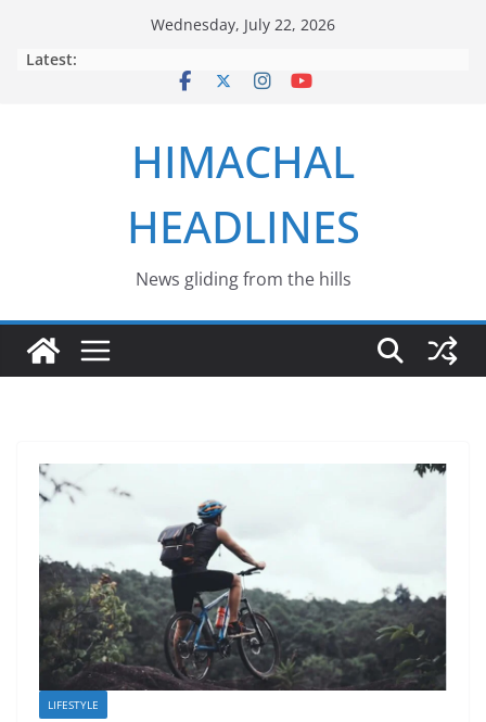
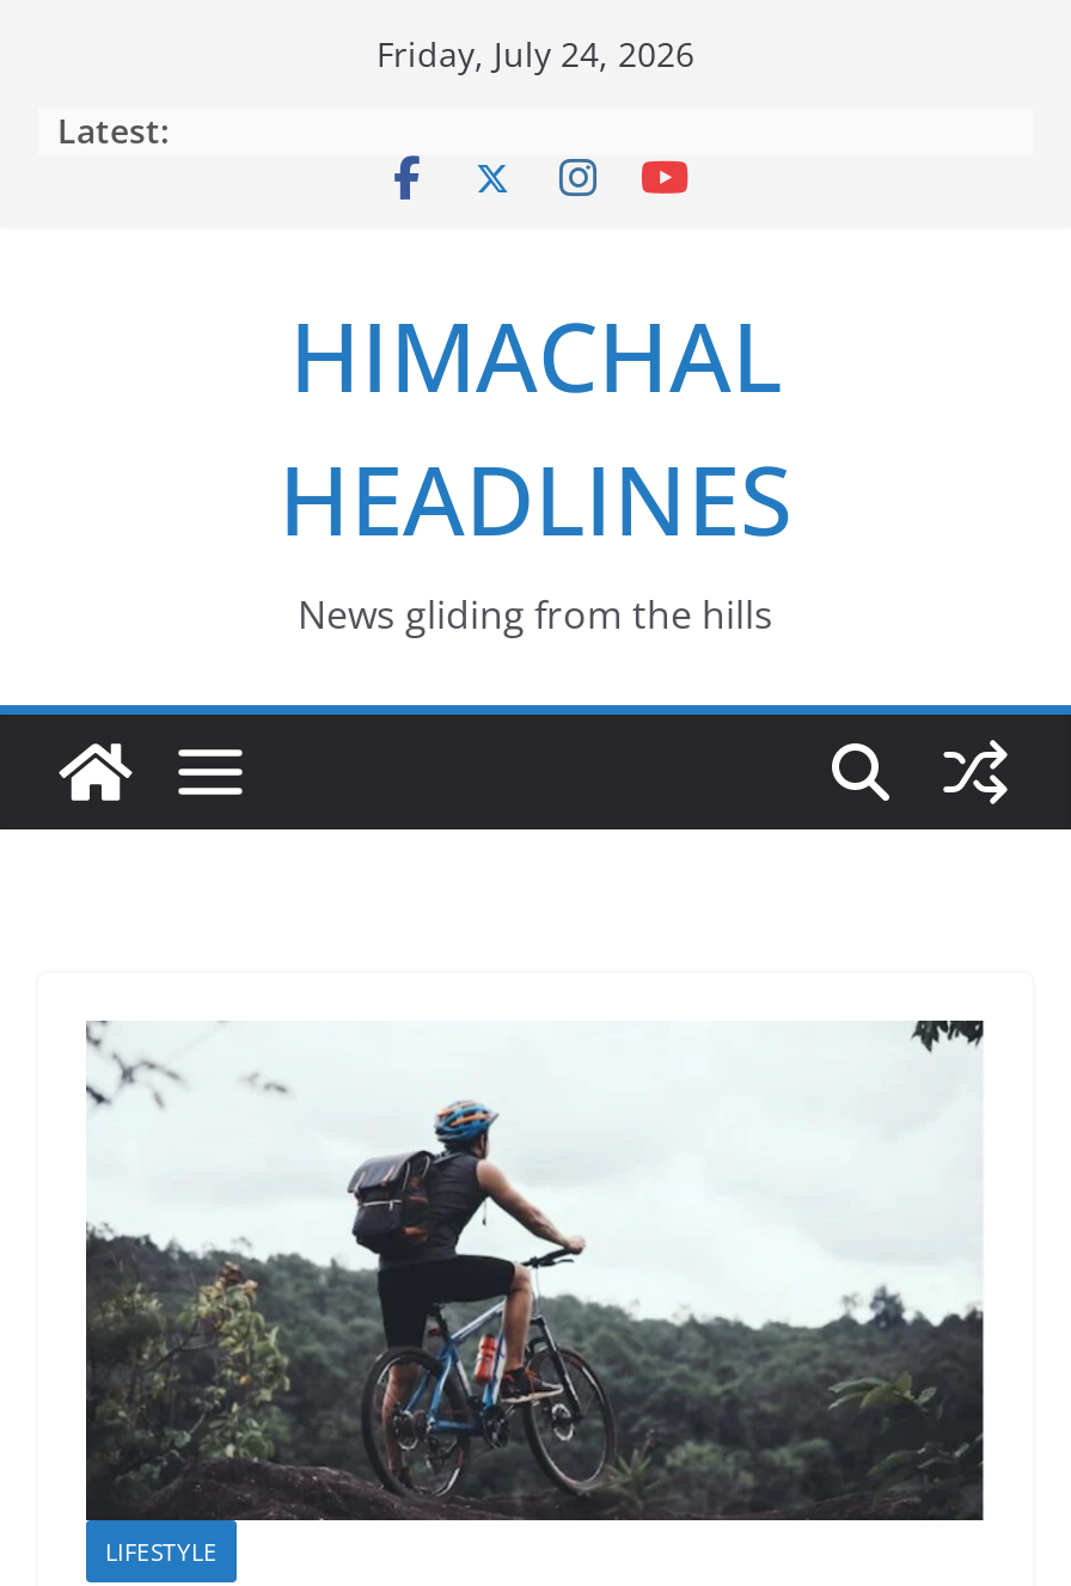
- Wednesday, July 22, 2026
+ Friday, July 24, 2026
